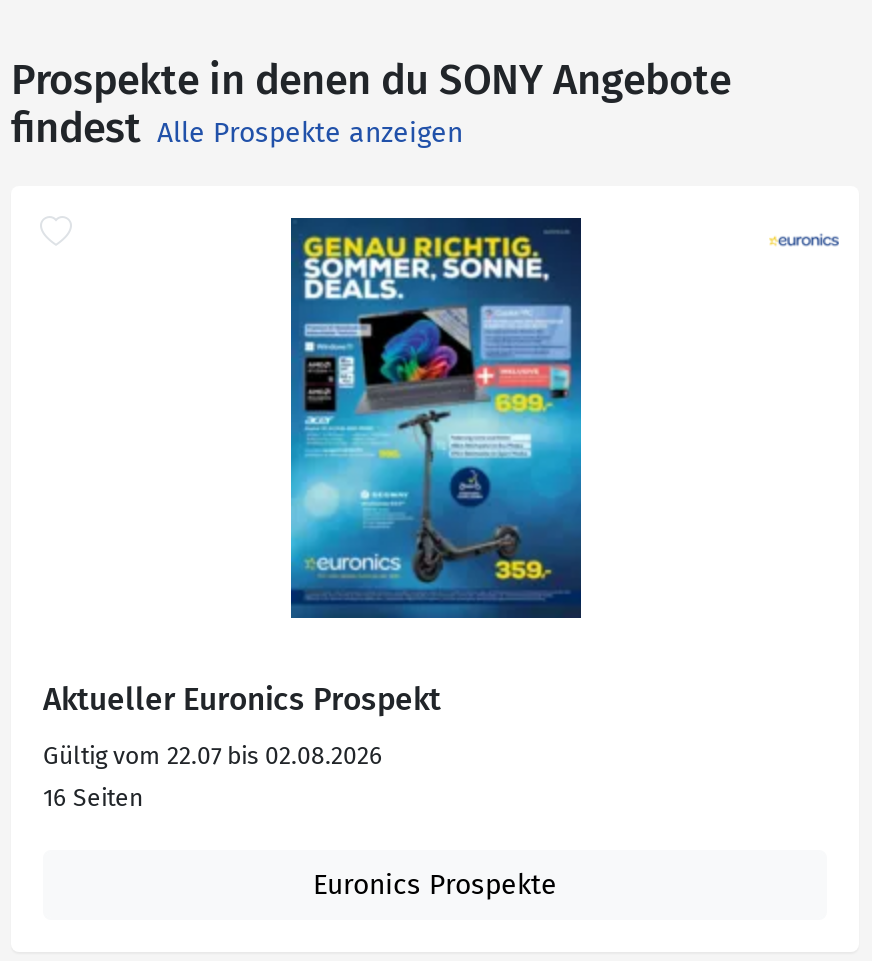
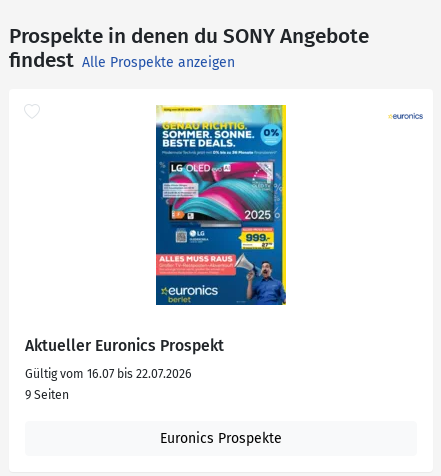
- [image]
+ [image]

- Gültig vom 22.07 bis 02.08.2026
+ Gültig vom 16.07 bis 22.07.2026

- 16 Seiten
+ 9 Seiten
